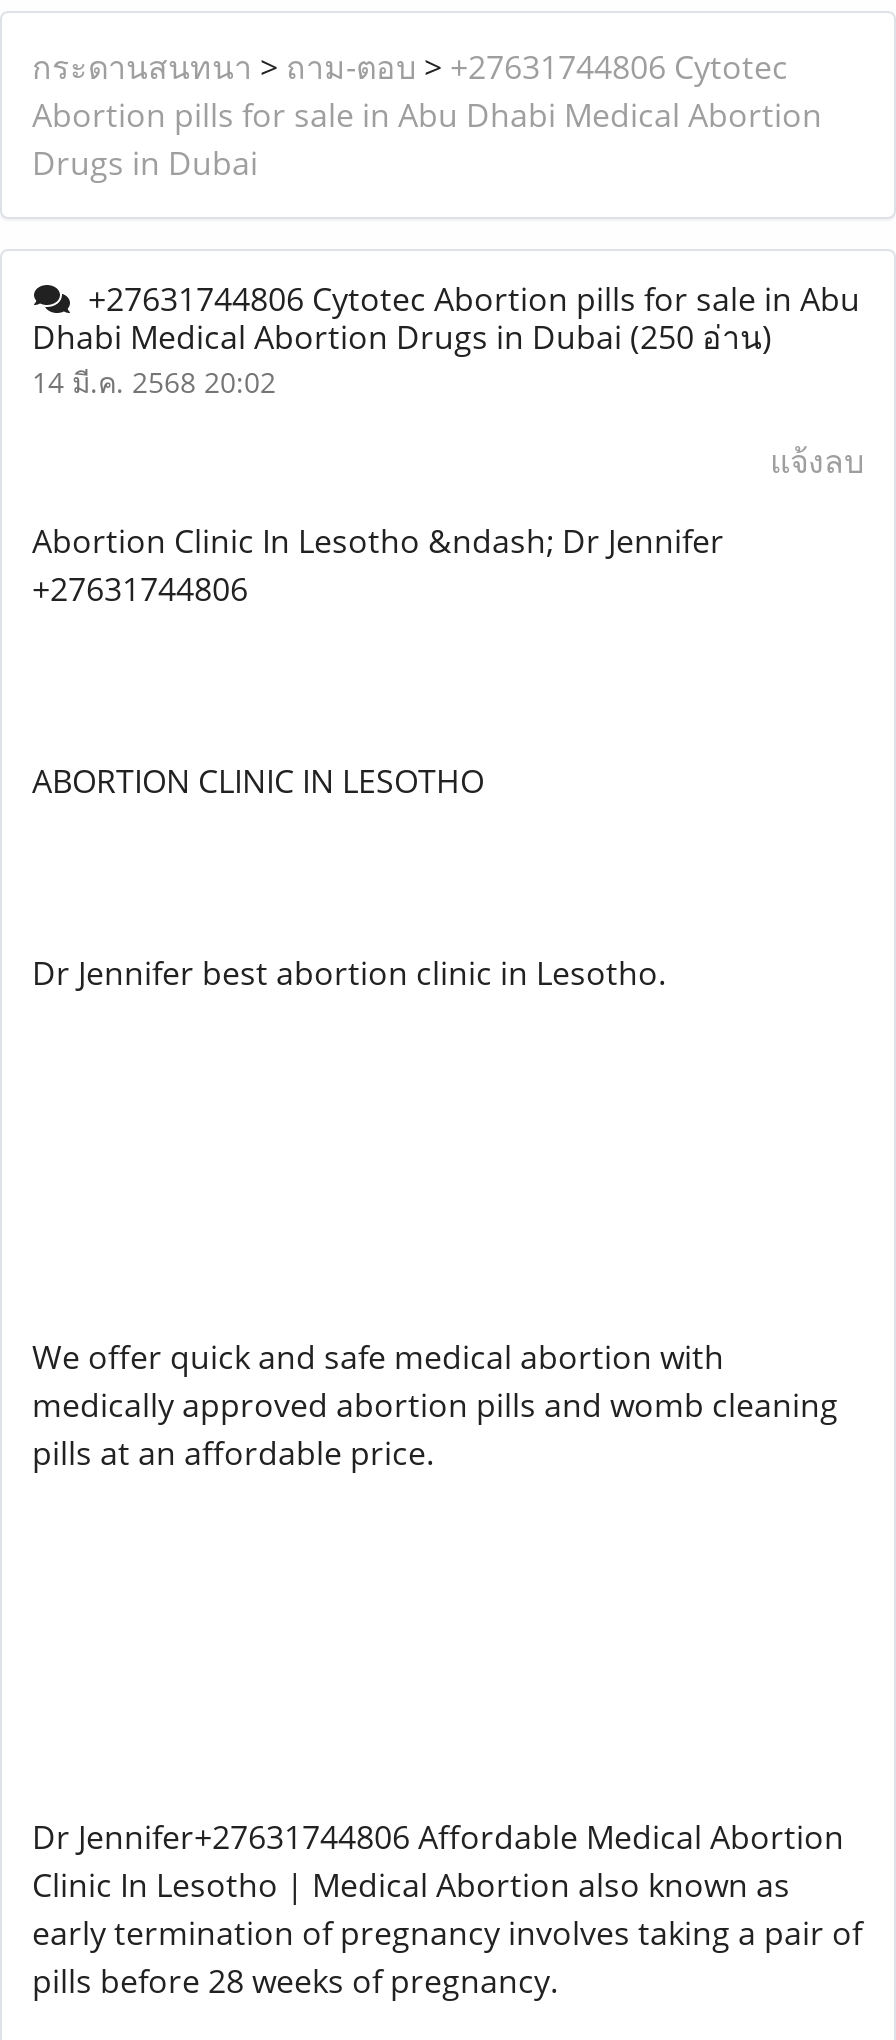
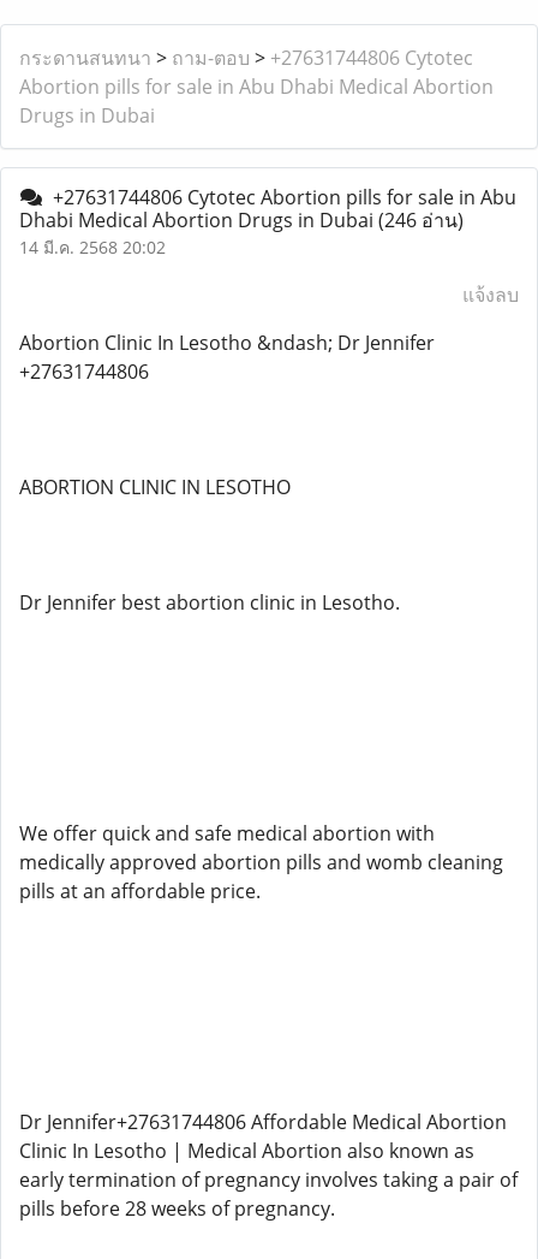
- Dhabi Medical Abortion Drugs in Dubai (250 อ่าน)
+ Dhabi Medical Abortion Drugs in Dubai (246 อ่าน)
